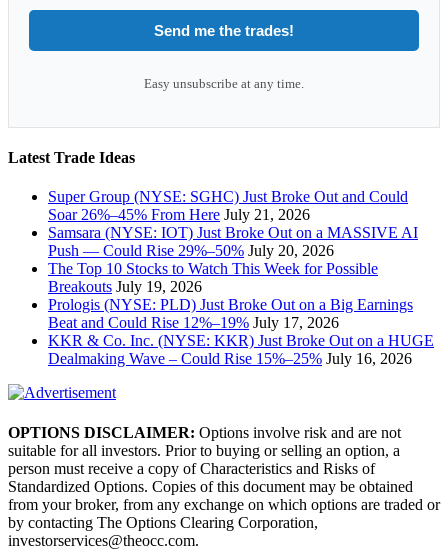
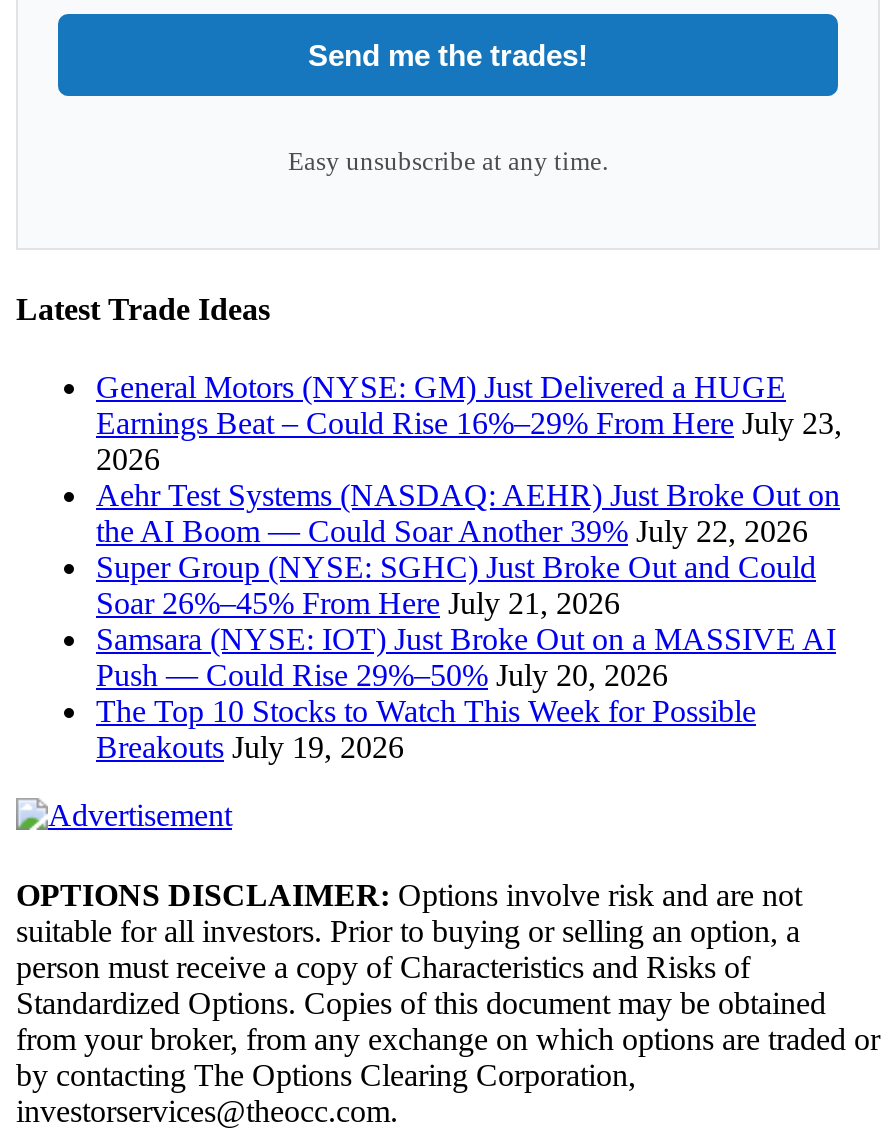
+ General Motors (NYSE: GM) Just Delivered a HUGE
+ Earnings Beat – Could Rise 16%–29% From Here July 23,
+ 2026
+ Aehr Test Systems (NASDAQ: AEHR) Just Broke Out on
+ the AI Boom — Could Soar Another 39% July 22, 2026

moved down: Super Group (NYSE: SGHC) Just Broke Out and Could | Soar 26%–45% From Here July 21, 2026 | Samsara (NYSE: IOT) Just Broke Out on a MASSIVE AI | Push — Could Rise 29%–50% July 20, 2026 | The Top 10 Stocks to Watch This Week for Possible | Breakouts July 19, 2026

- Prologis (NYSE: PLD) Just Broke Out on a Big Earnings
- Beat and Could Rise 12%–19% July 17, 2026
- KKR & Co. Inc. (NYSE: KKR) Just Broke Out on a HUGE
- Dealmaking Wave – Could Rise 15%–25% July 16, 2026
